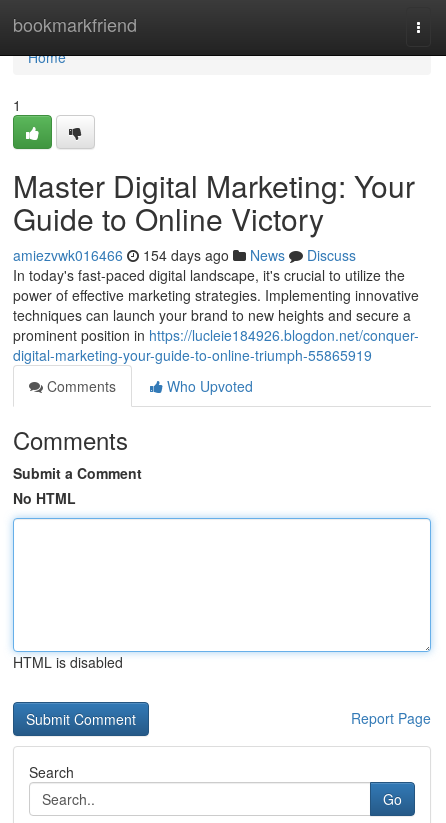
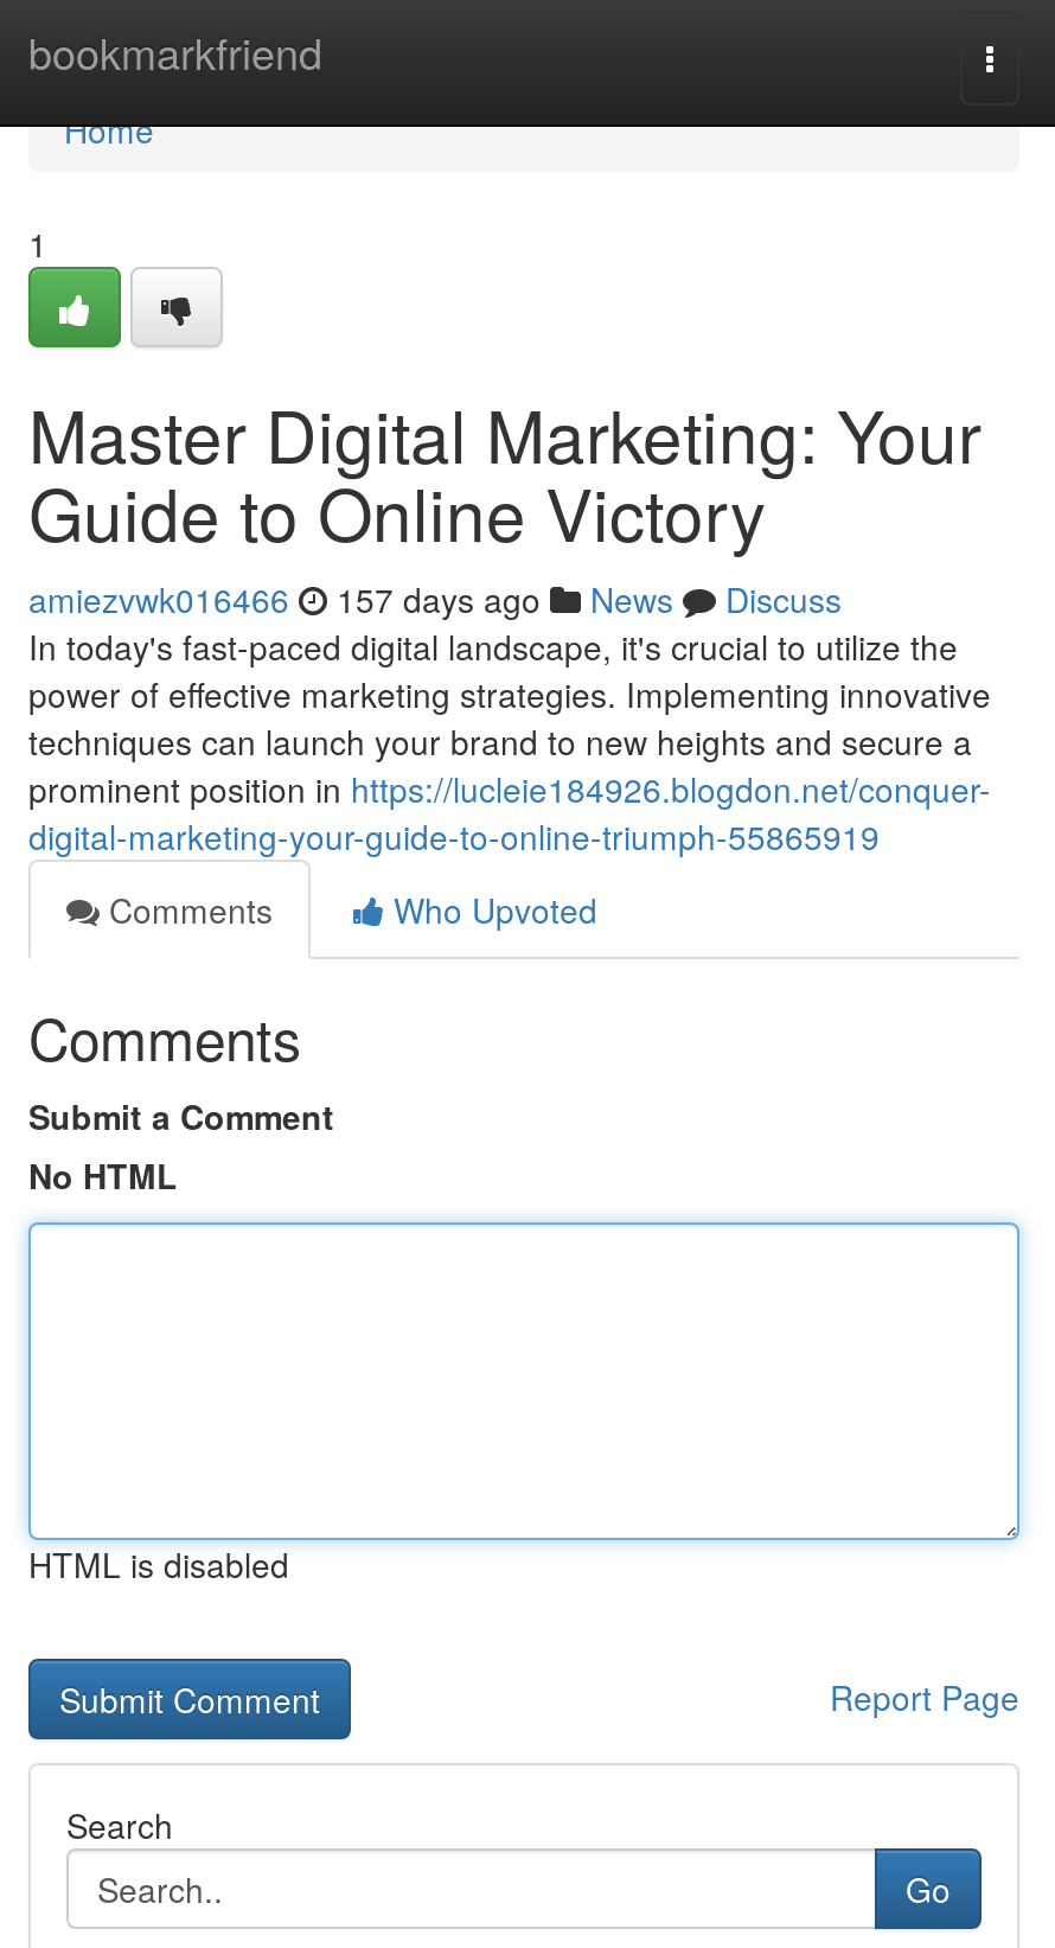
- amiezvwk016466 154 days ago News Discuss
+ amiezvwk016466 157 days ago News Discuss
